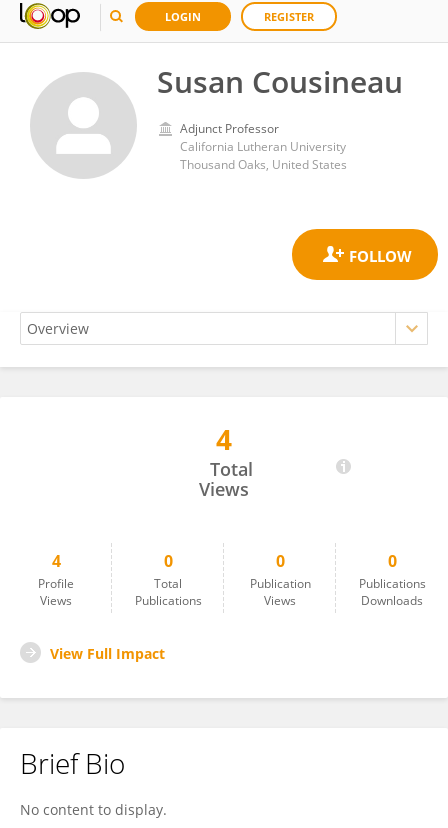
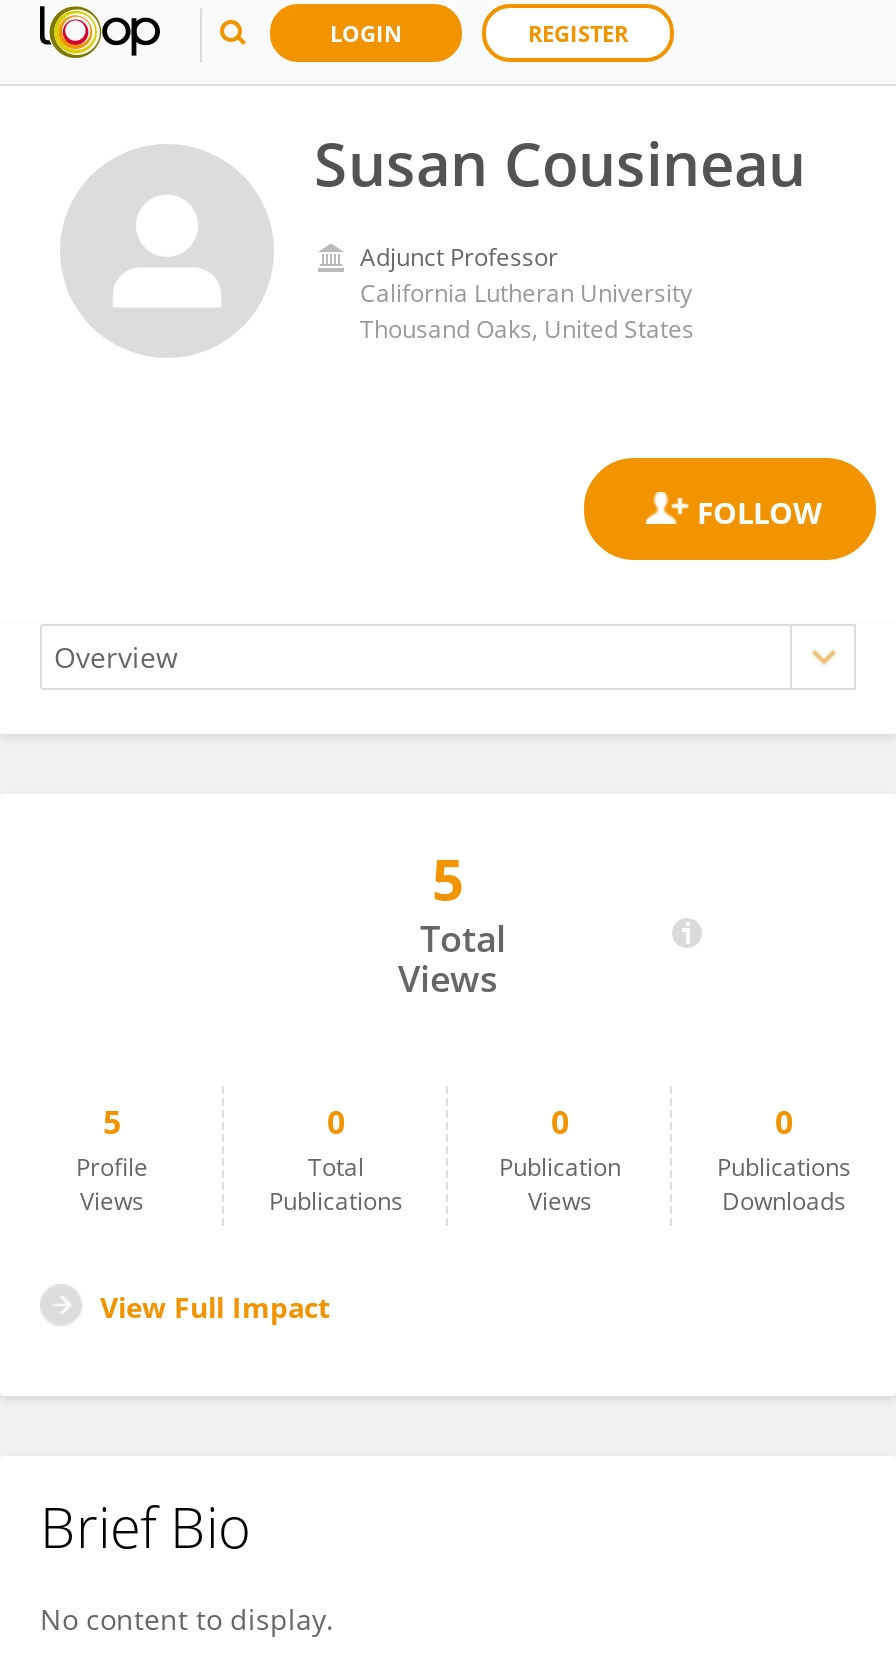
- 4
+ 5

- 4
+ 5
